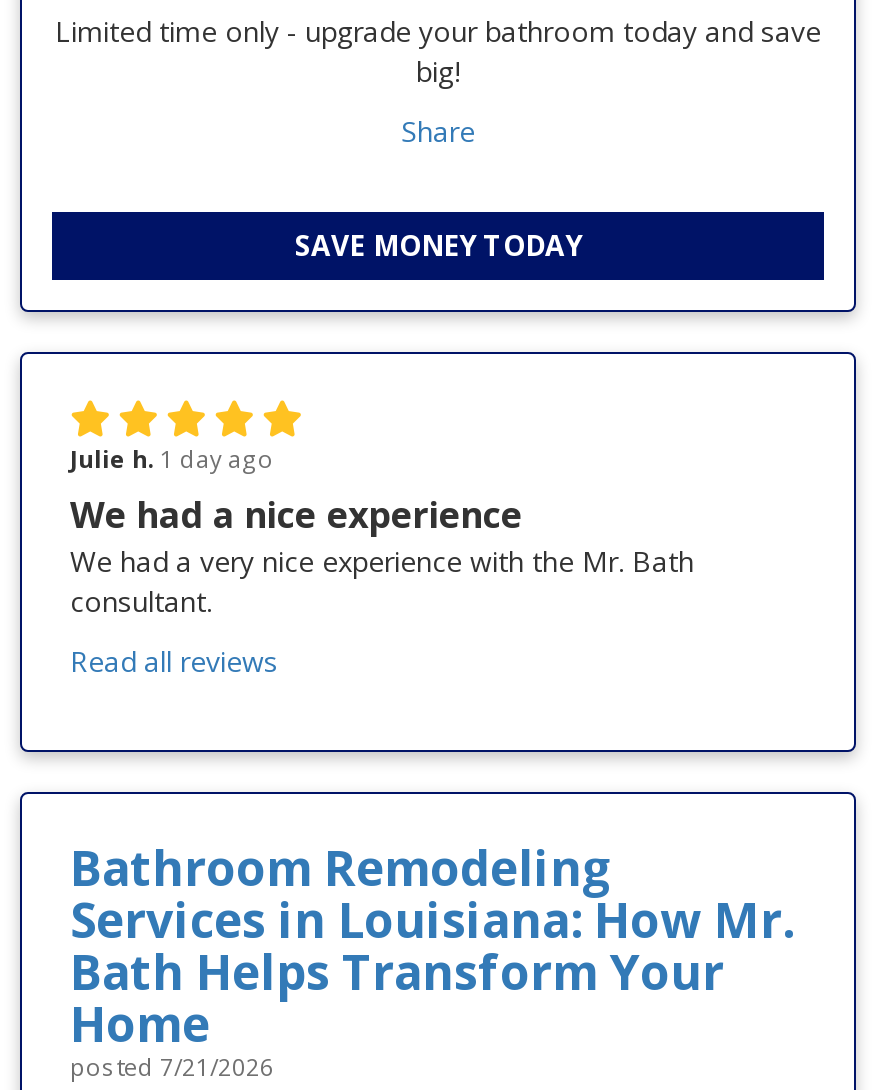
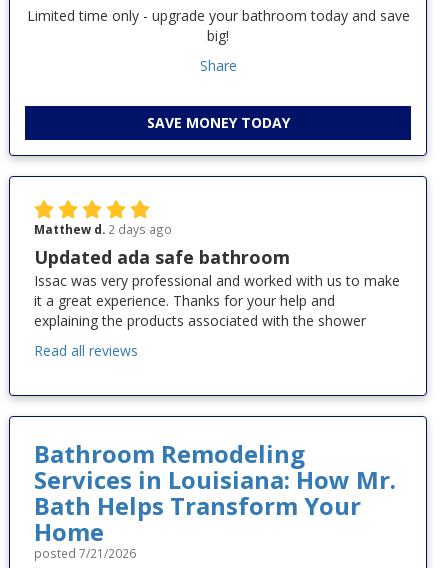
- Julie h. 1 day ago
- We had a nice experience
- We had a very nice experience with the Mr. Bath
- consultant.
+ Matthew d. 2 days ago
+ Updated ada safe bathroom
+ Issac was very professional and worked with us to make
+ it a great experience. Thanks for your help and
+ explaining the products associated with the shower
